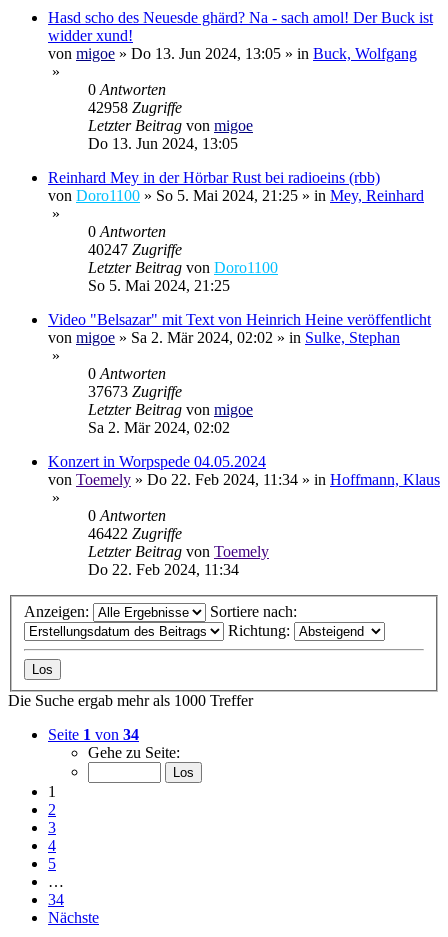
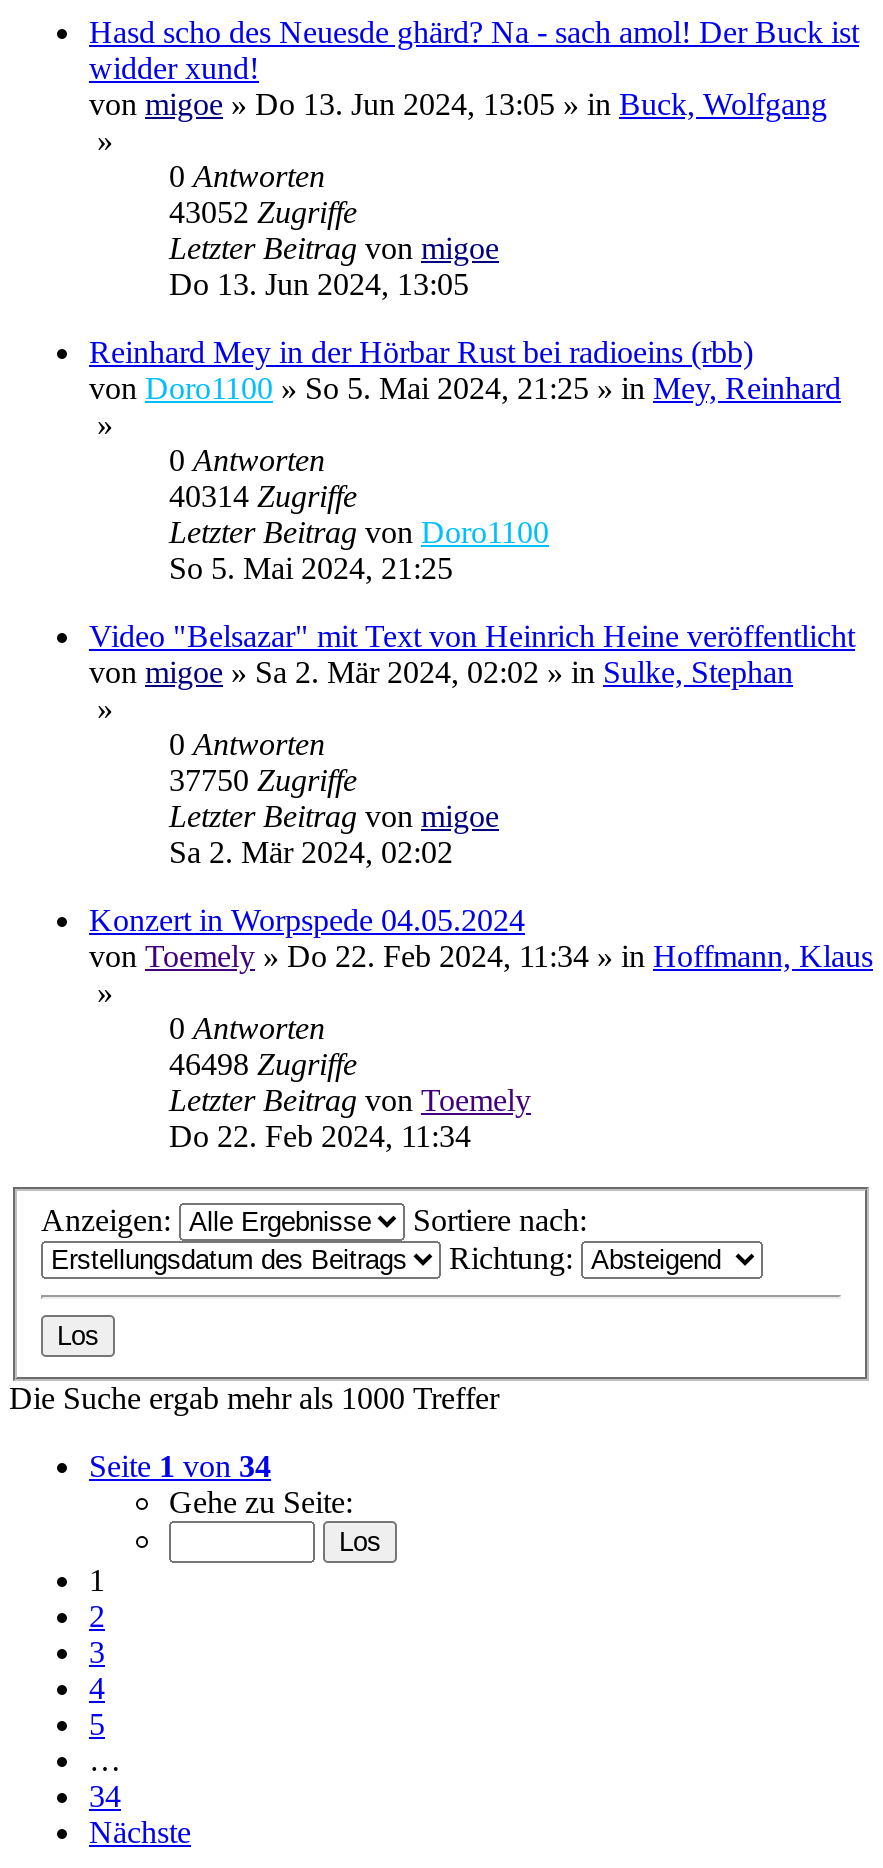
- 42958 Zugriffe
+ 43052 Zugriffe

- 40247 Zugriffe
+ 40314 Zugriffe

- 37673 Zugriffe
+ 37750 Zugriffe

- 46422 Zugriffe
+ 46498 Zugriffe
